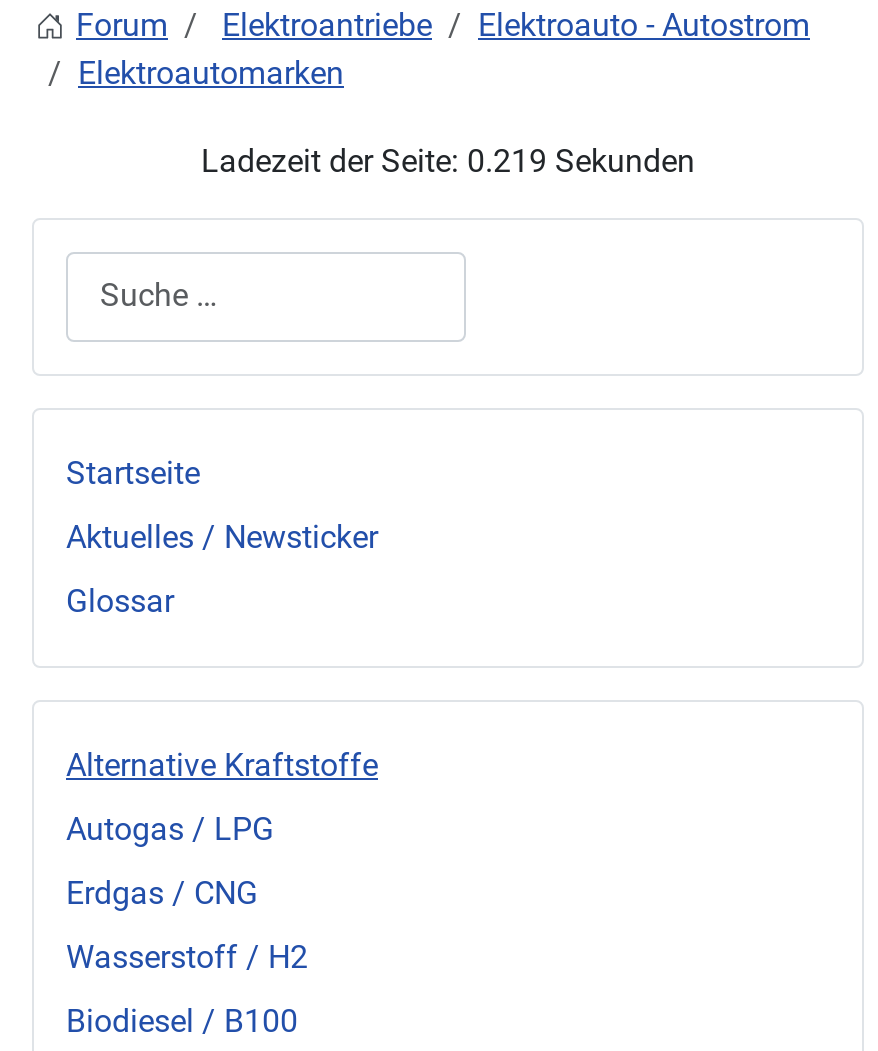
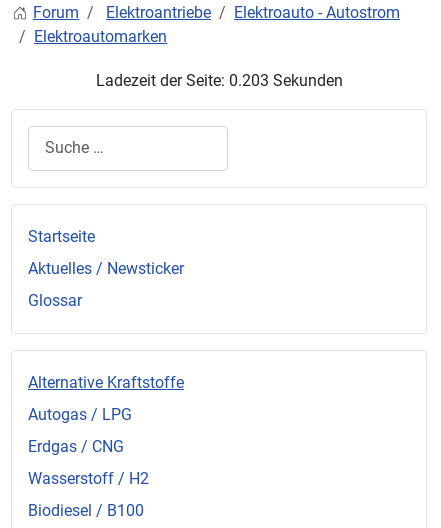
- Ladezeit der Seite: 0.219 Sekunden
+ Ladezeit der Seite: 0.203 Sekunden
